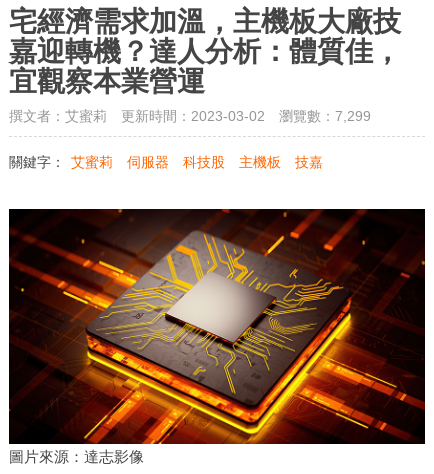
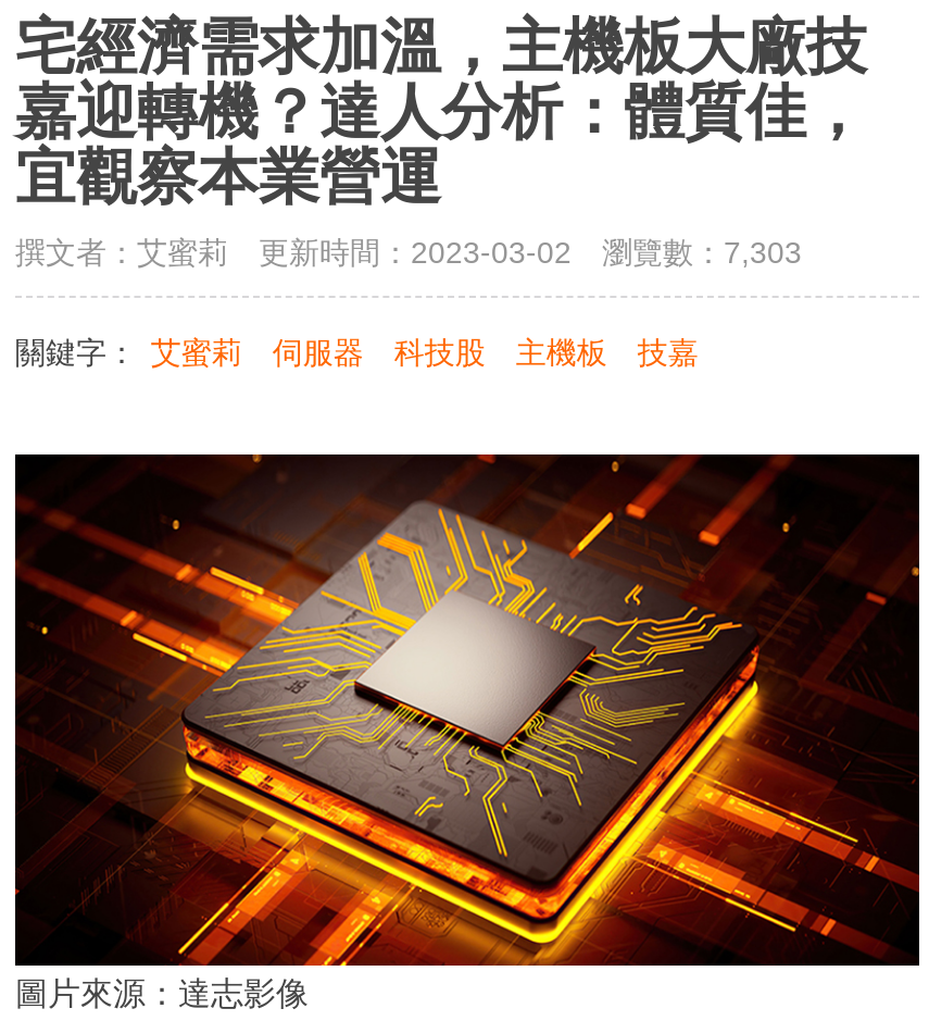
- 撰文者：艾蜜莉 更新時間：2023-03-02 瀏覽數：7,299
+ 撰文者：艾蜜莉 更新時間：2023-03-02 瀏覽數：7,303
